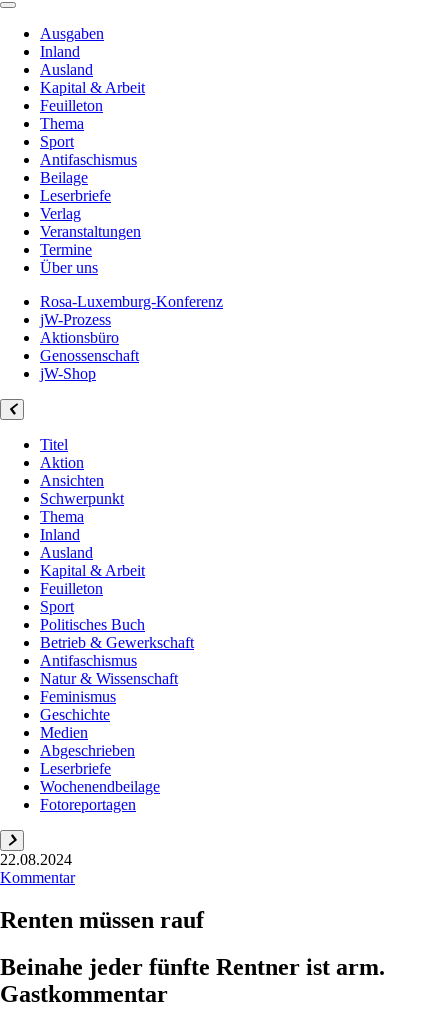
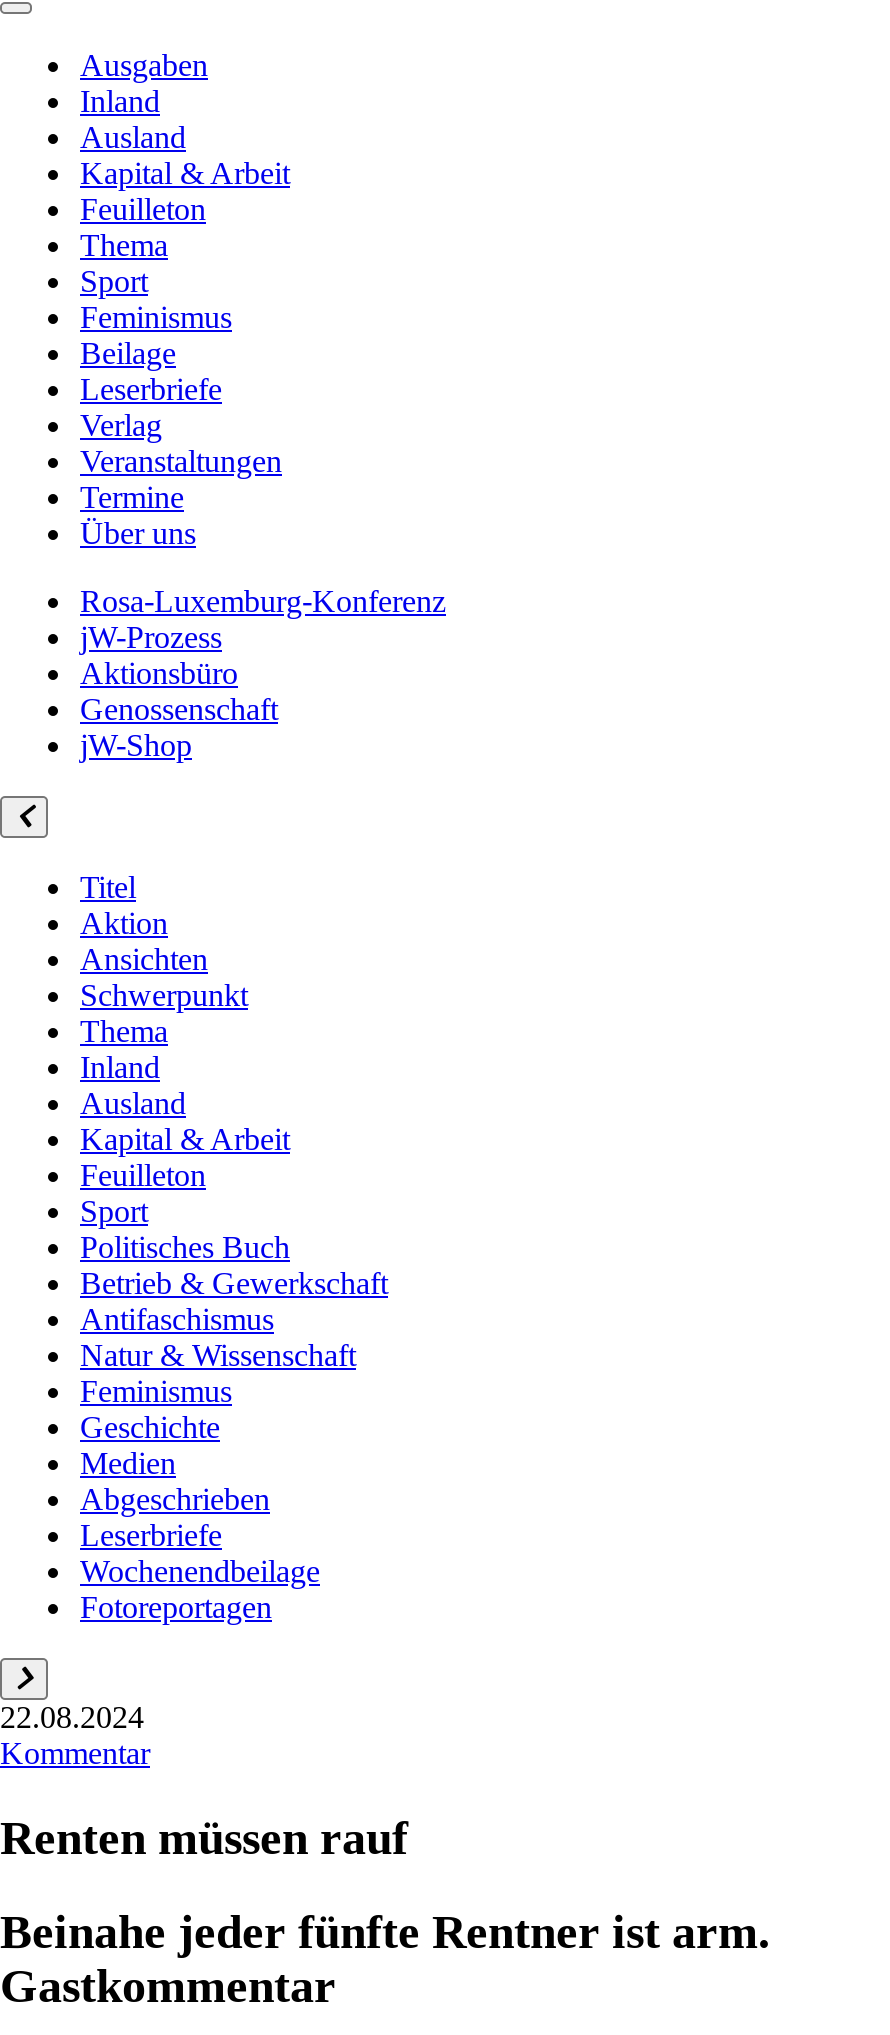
- Antifaschismus
+ Feminismus
